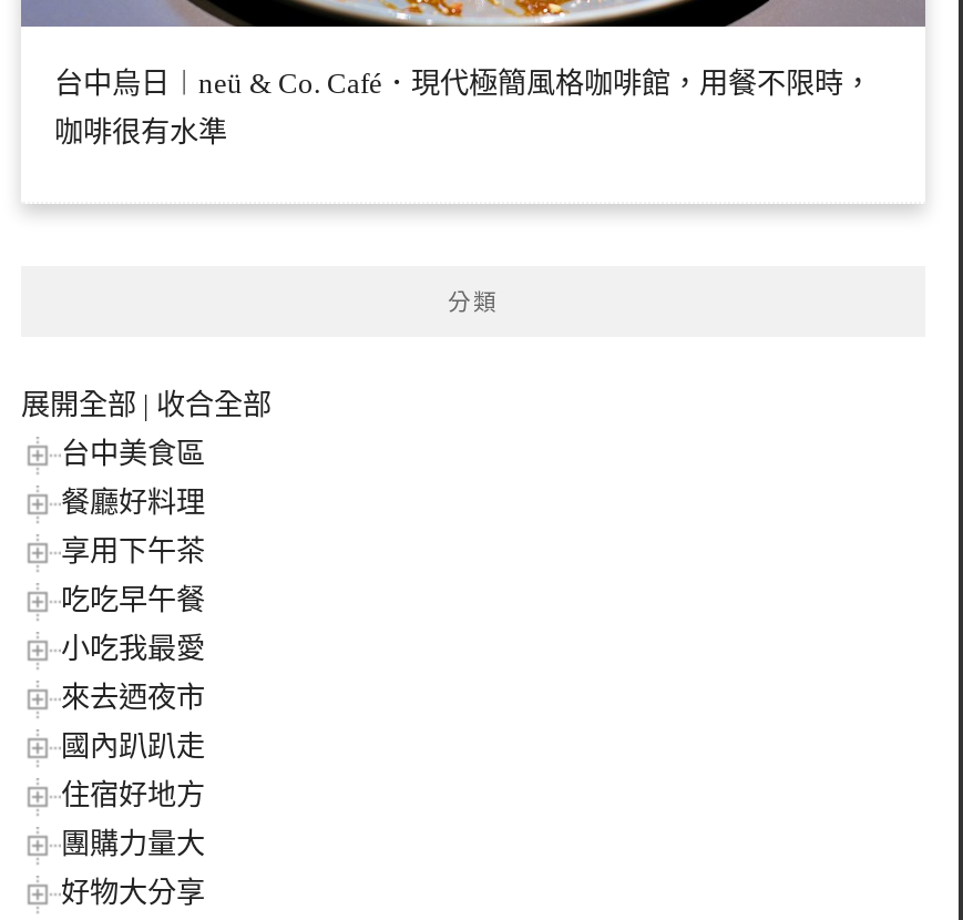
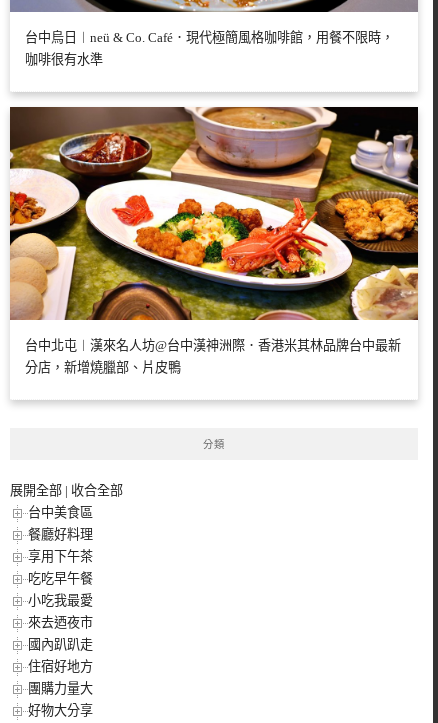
+ [image]
+ 台中北屯︱漢來名人坊@台中漢神洲際．香港米其林品牌台中最新
+ 分店，新增燒臘部、片皮鴨
